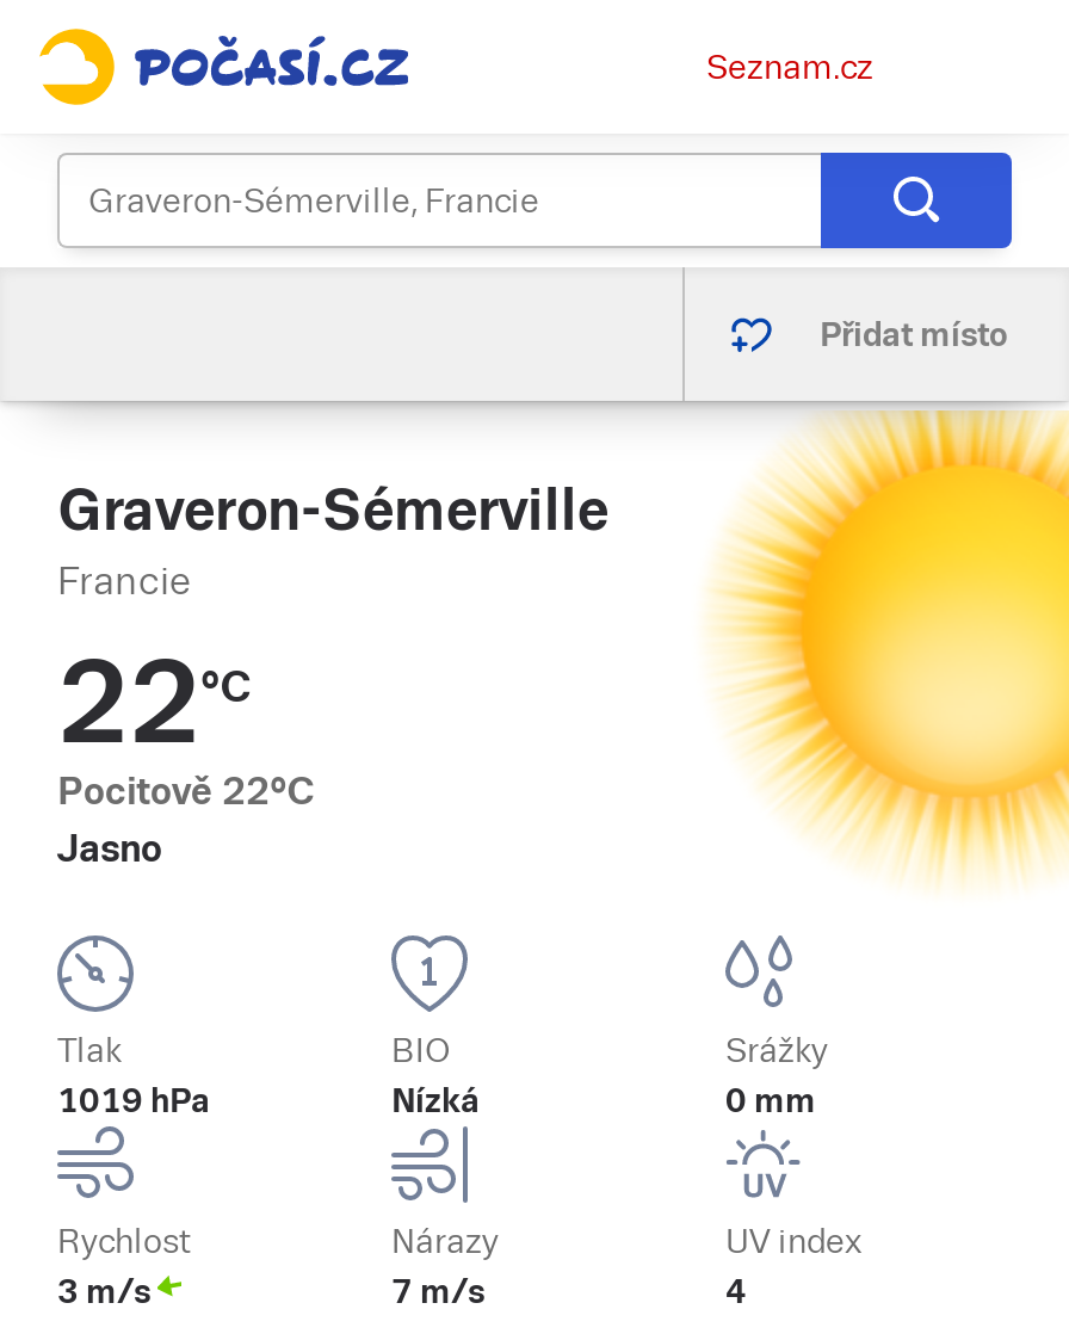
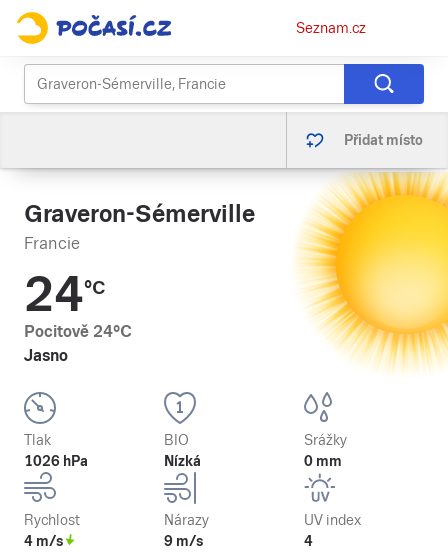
- 22°C
+ 24°C

- Pocitově 22°C
+ Pocitově 24°C

- 1019 hPa
+ 1026 hPa

- 3 m/s
+ 4 m/s

- 7 m/s
+ 9 m/s
